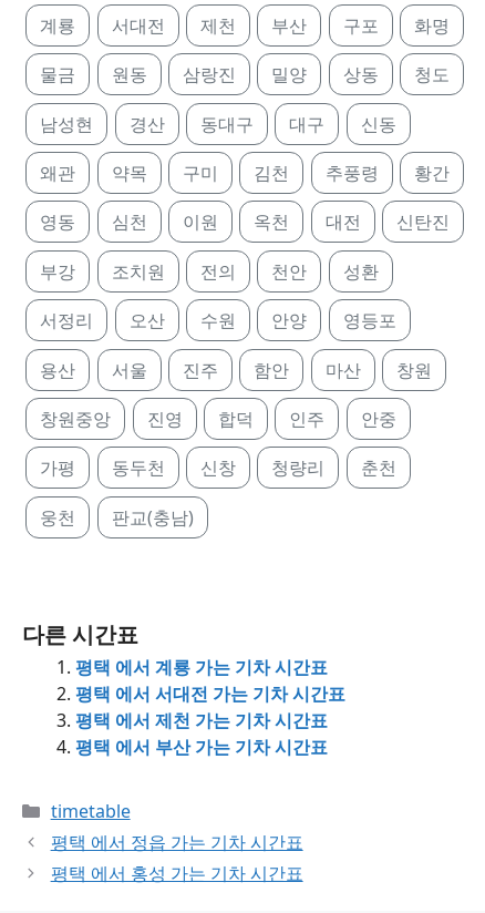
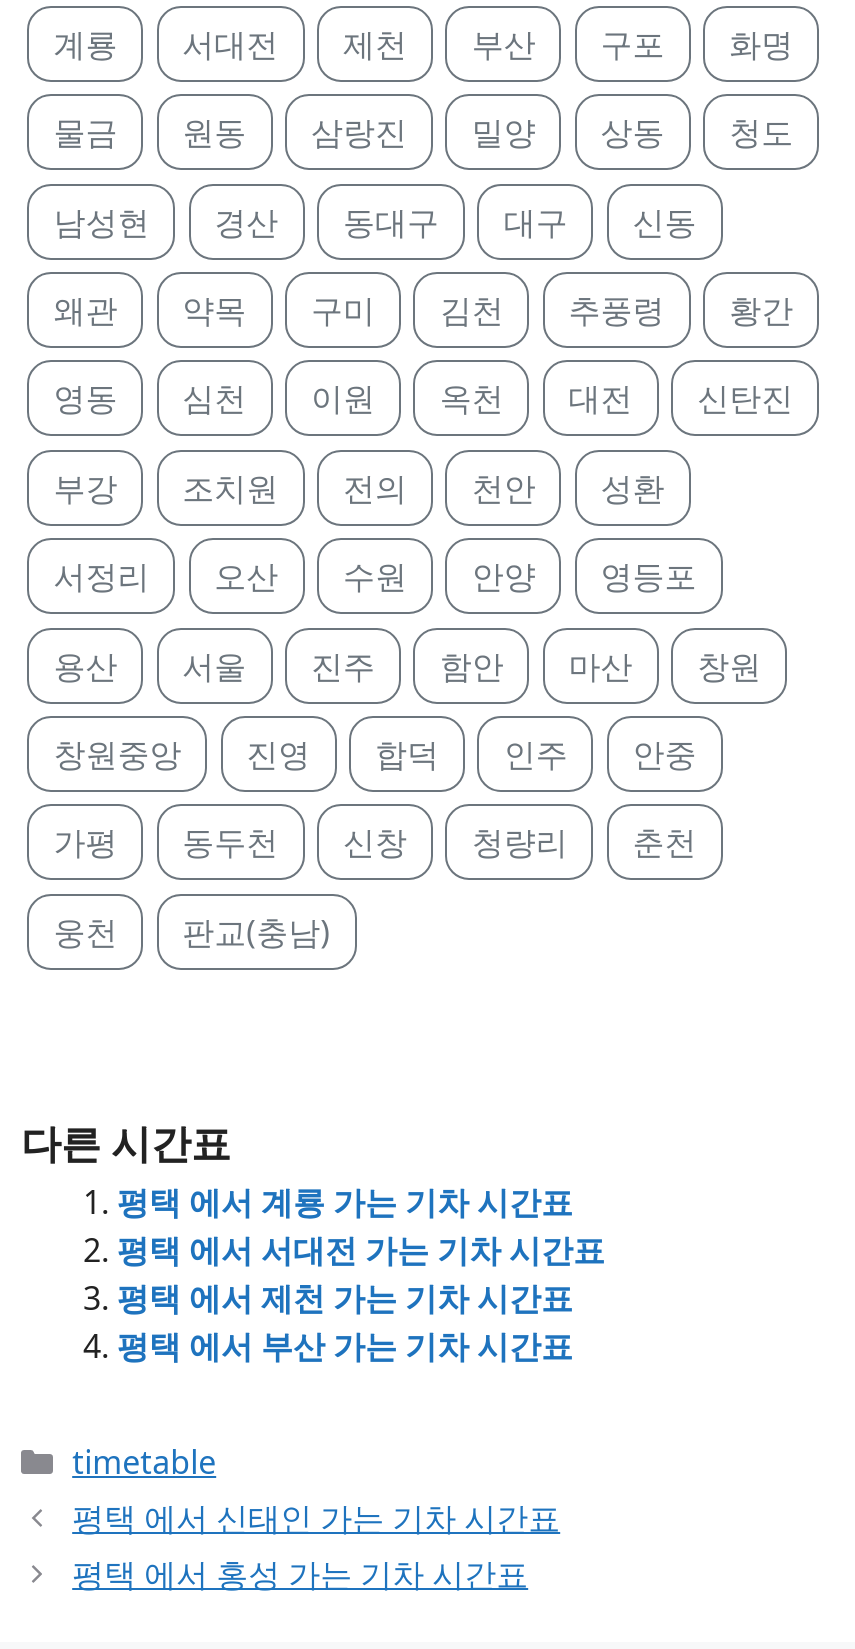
- 평택 에서 정읍 가는 기차 시간표
+ 평택 에서 신태인 가는 기차 시간표
